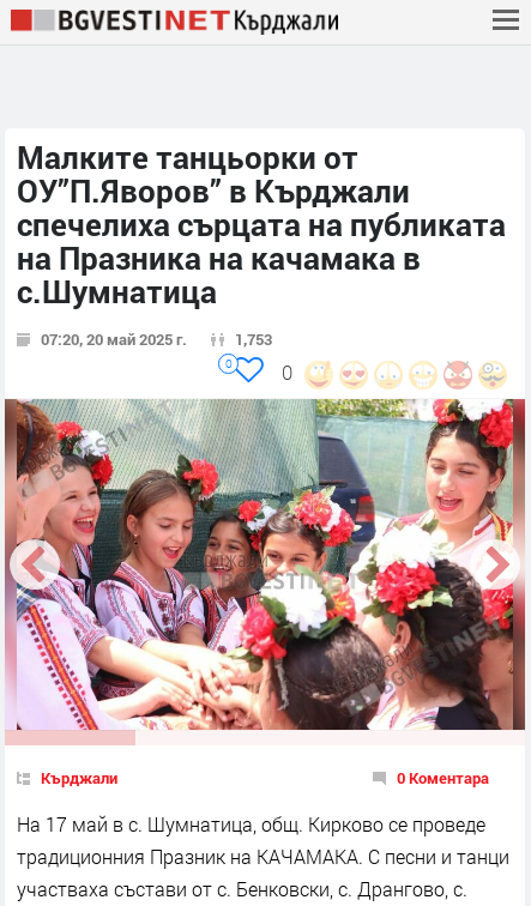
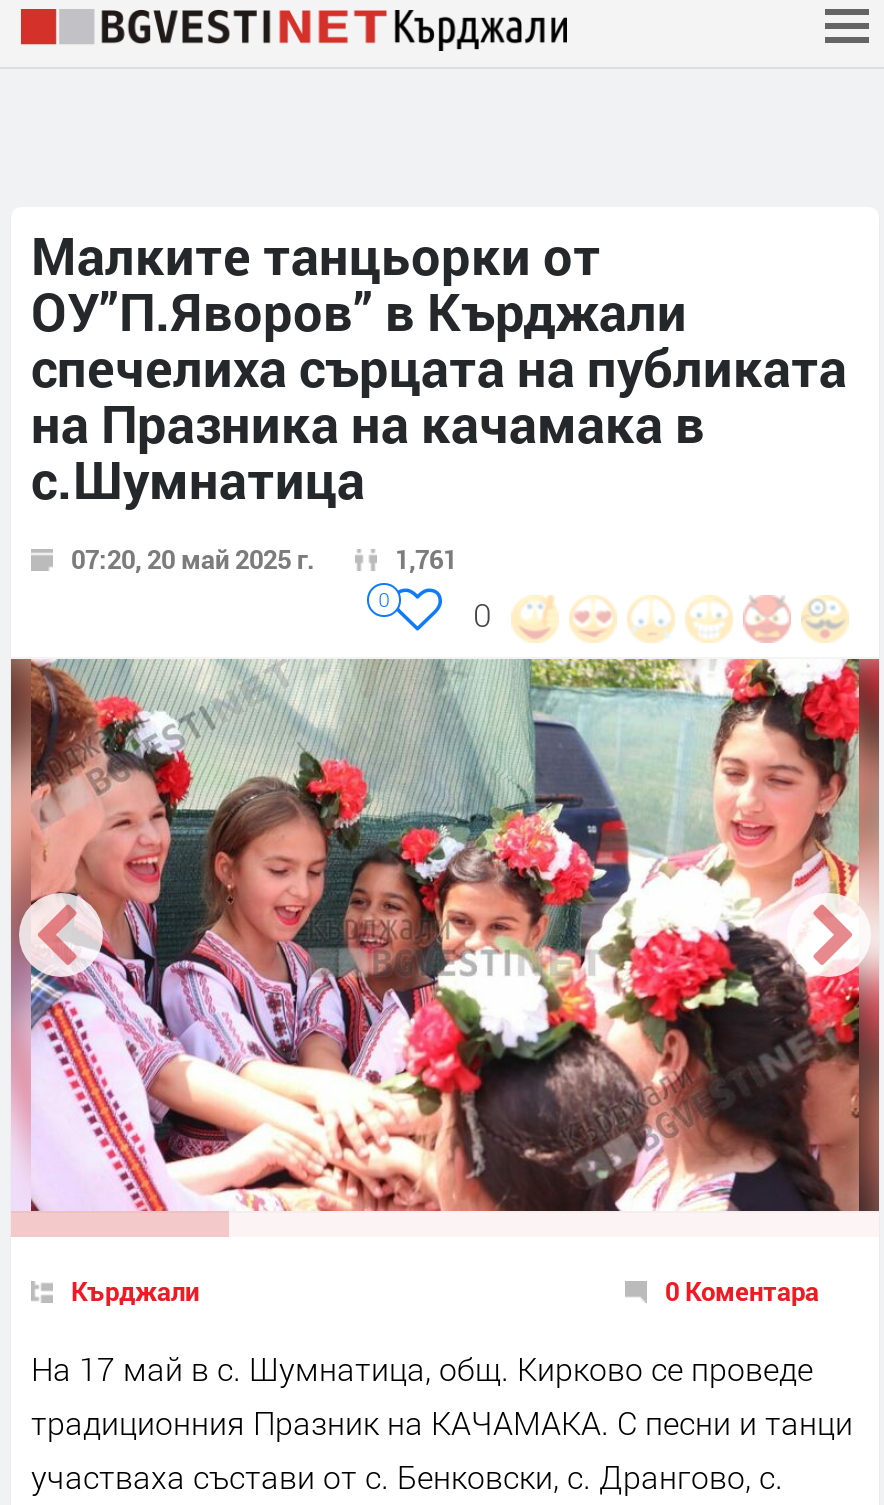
- 1,753
+ 1,761
